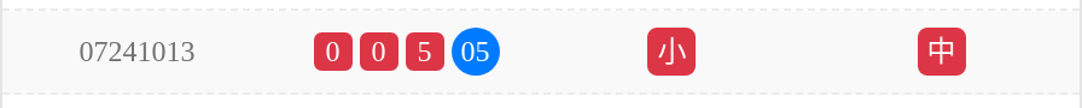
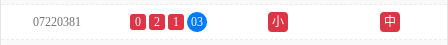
- 07241013
+ 07220381

- 0
+ 2

- 5
+ 1

- 05
+ 03
